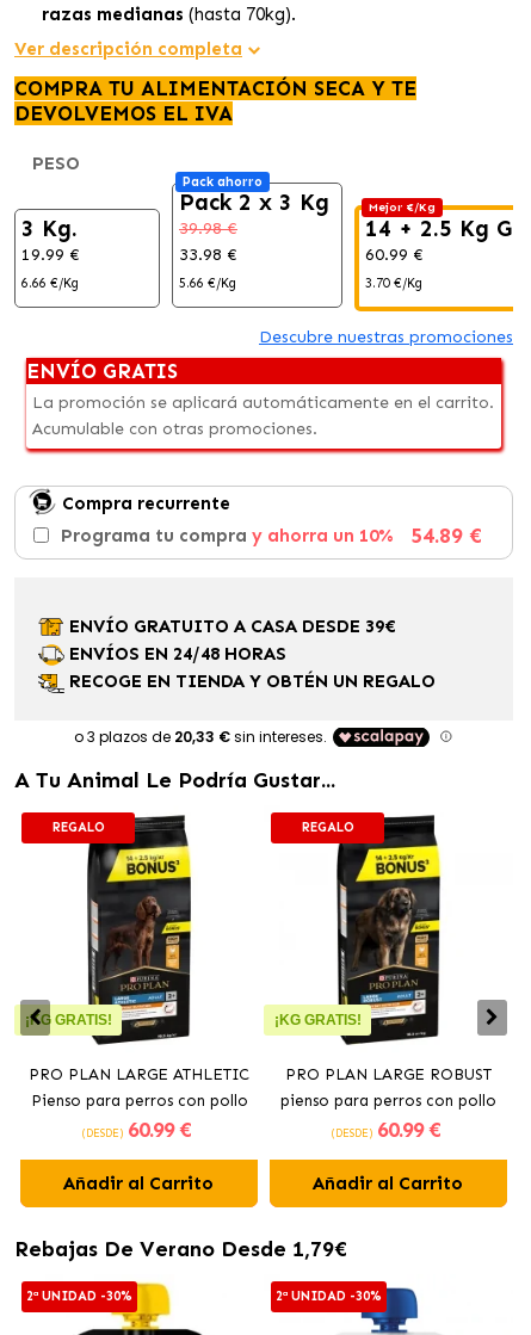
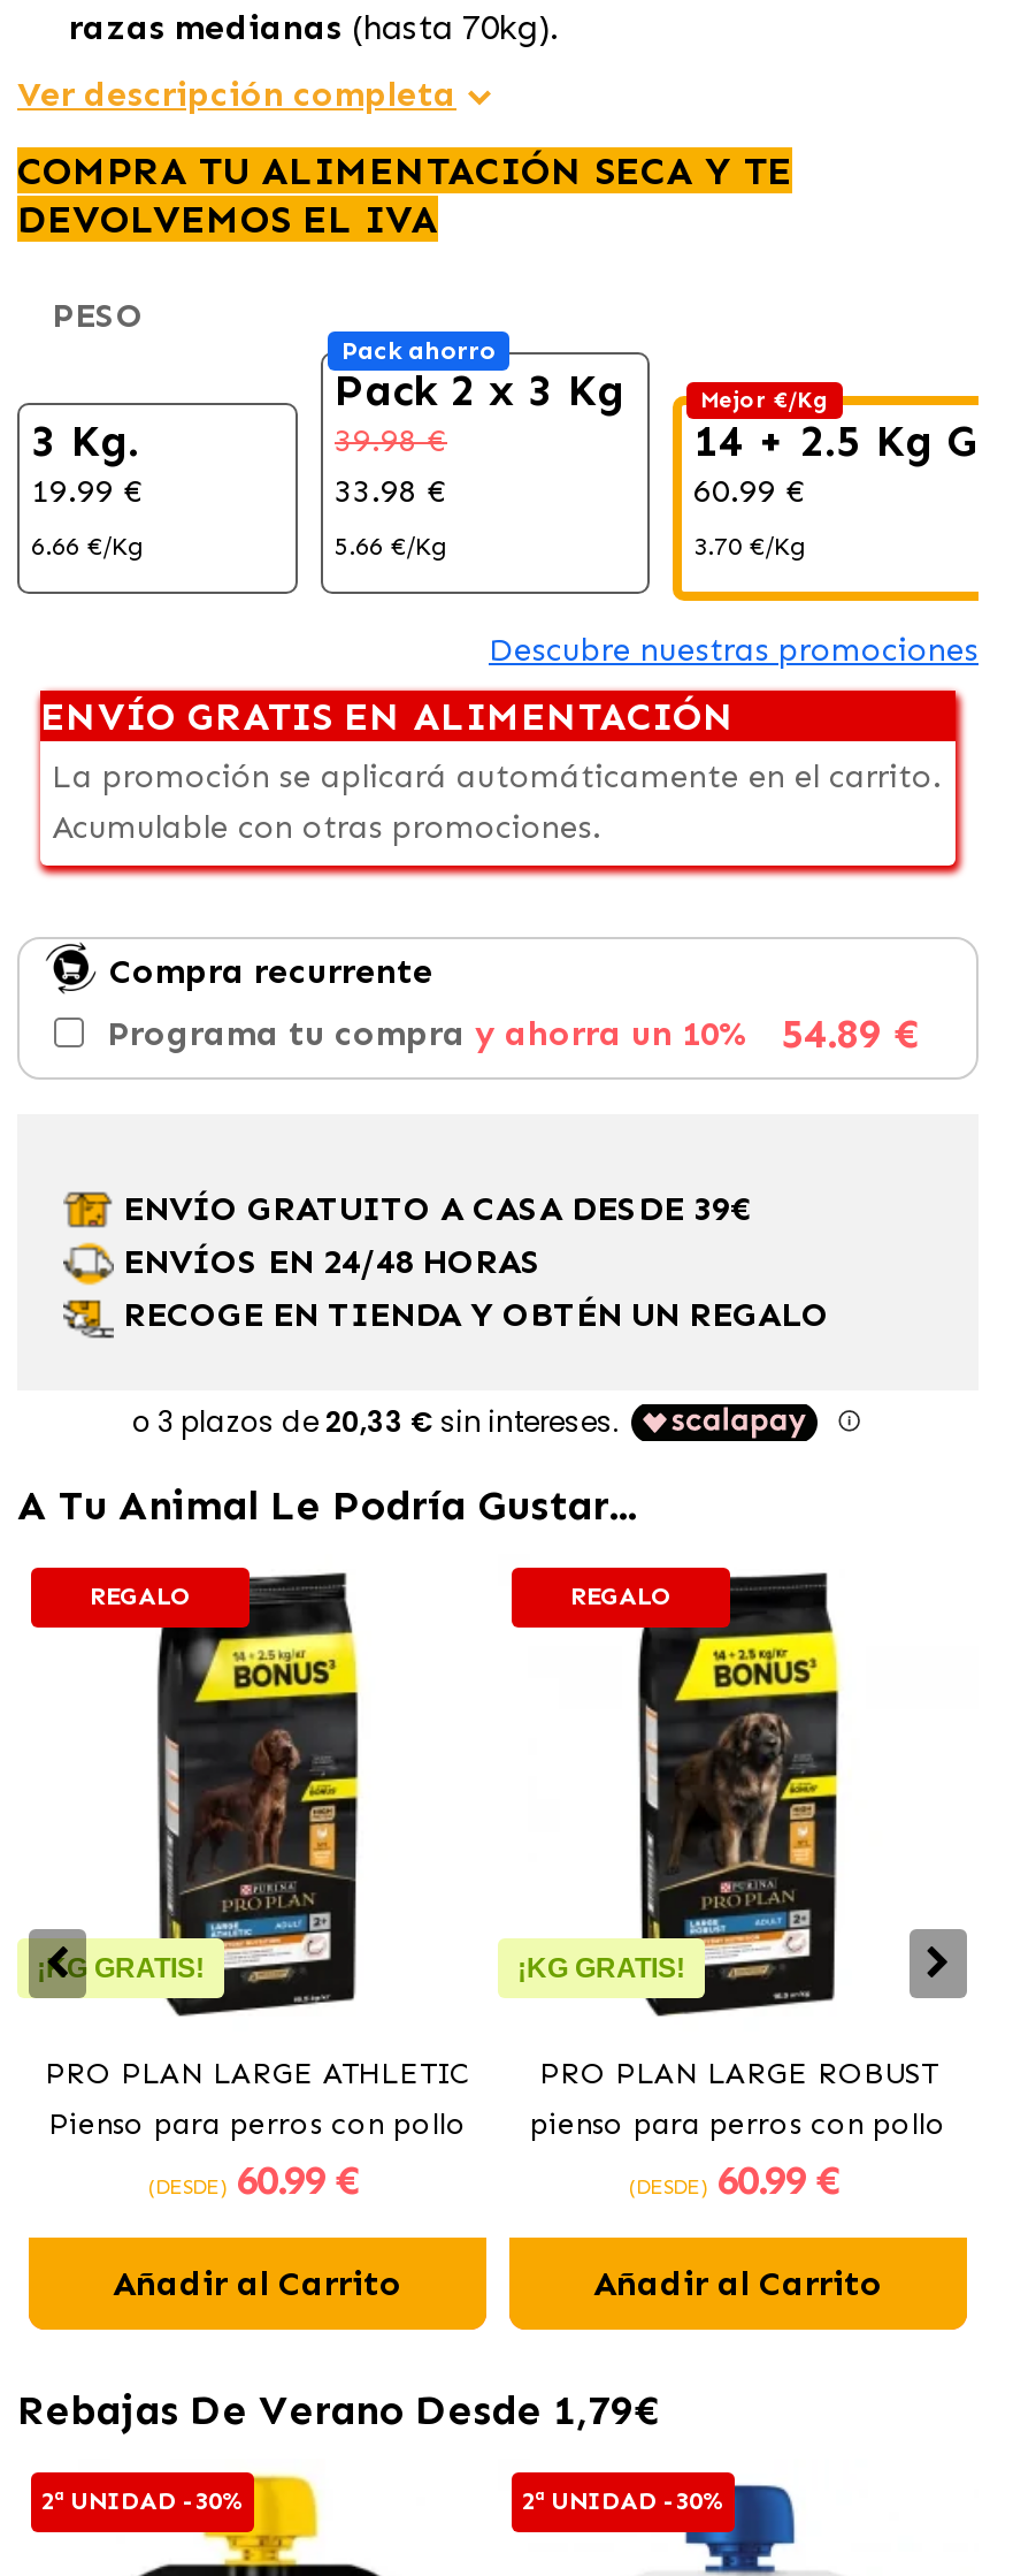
- ENVÍO GRATIS
+ ENVÍO GRATIS EN ALIMENTACIÓN
